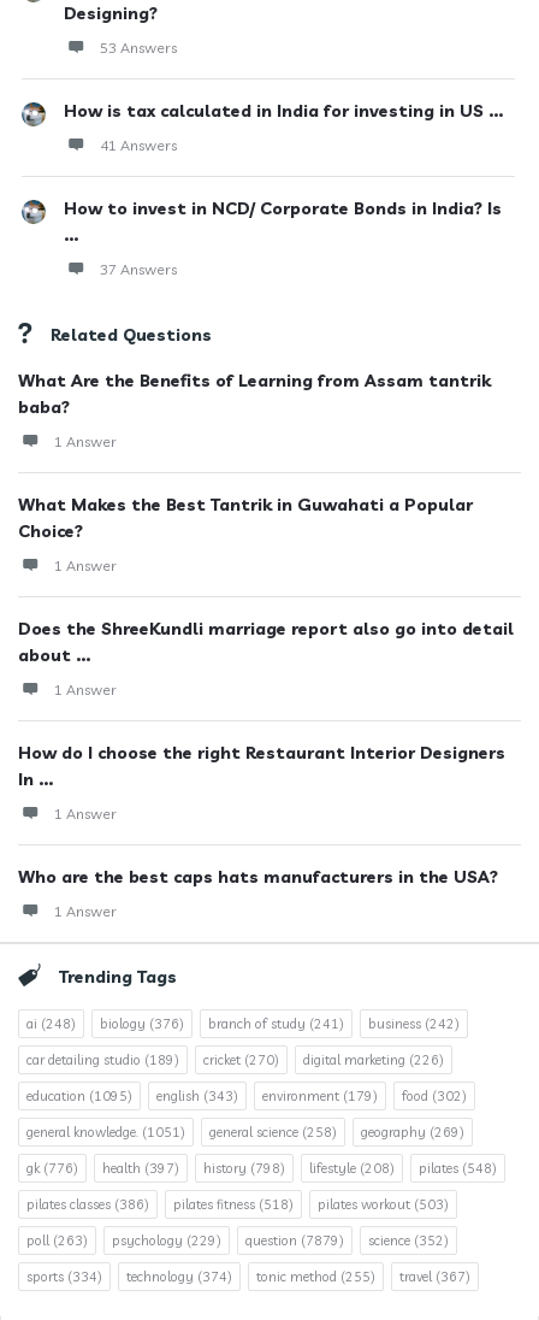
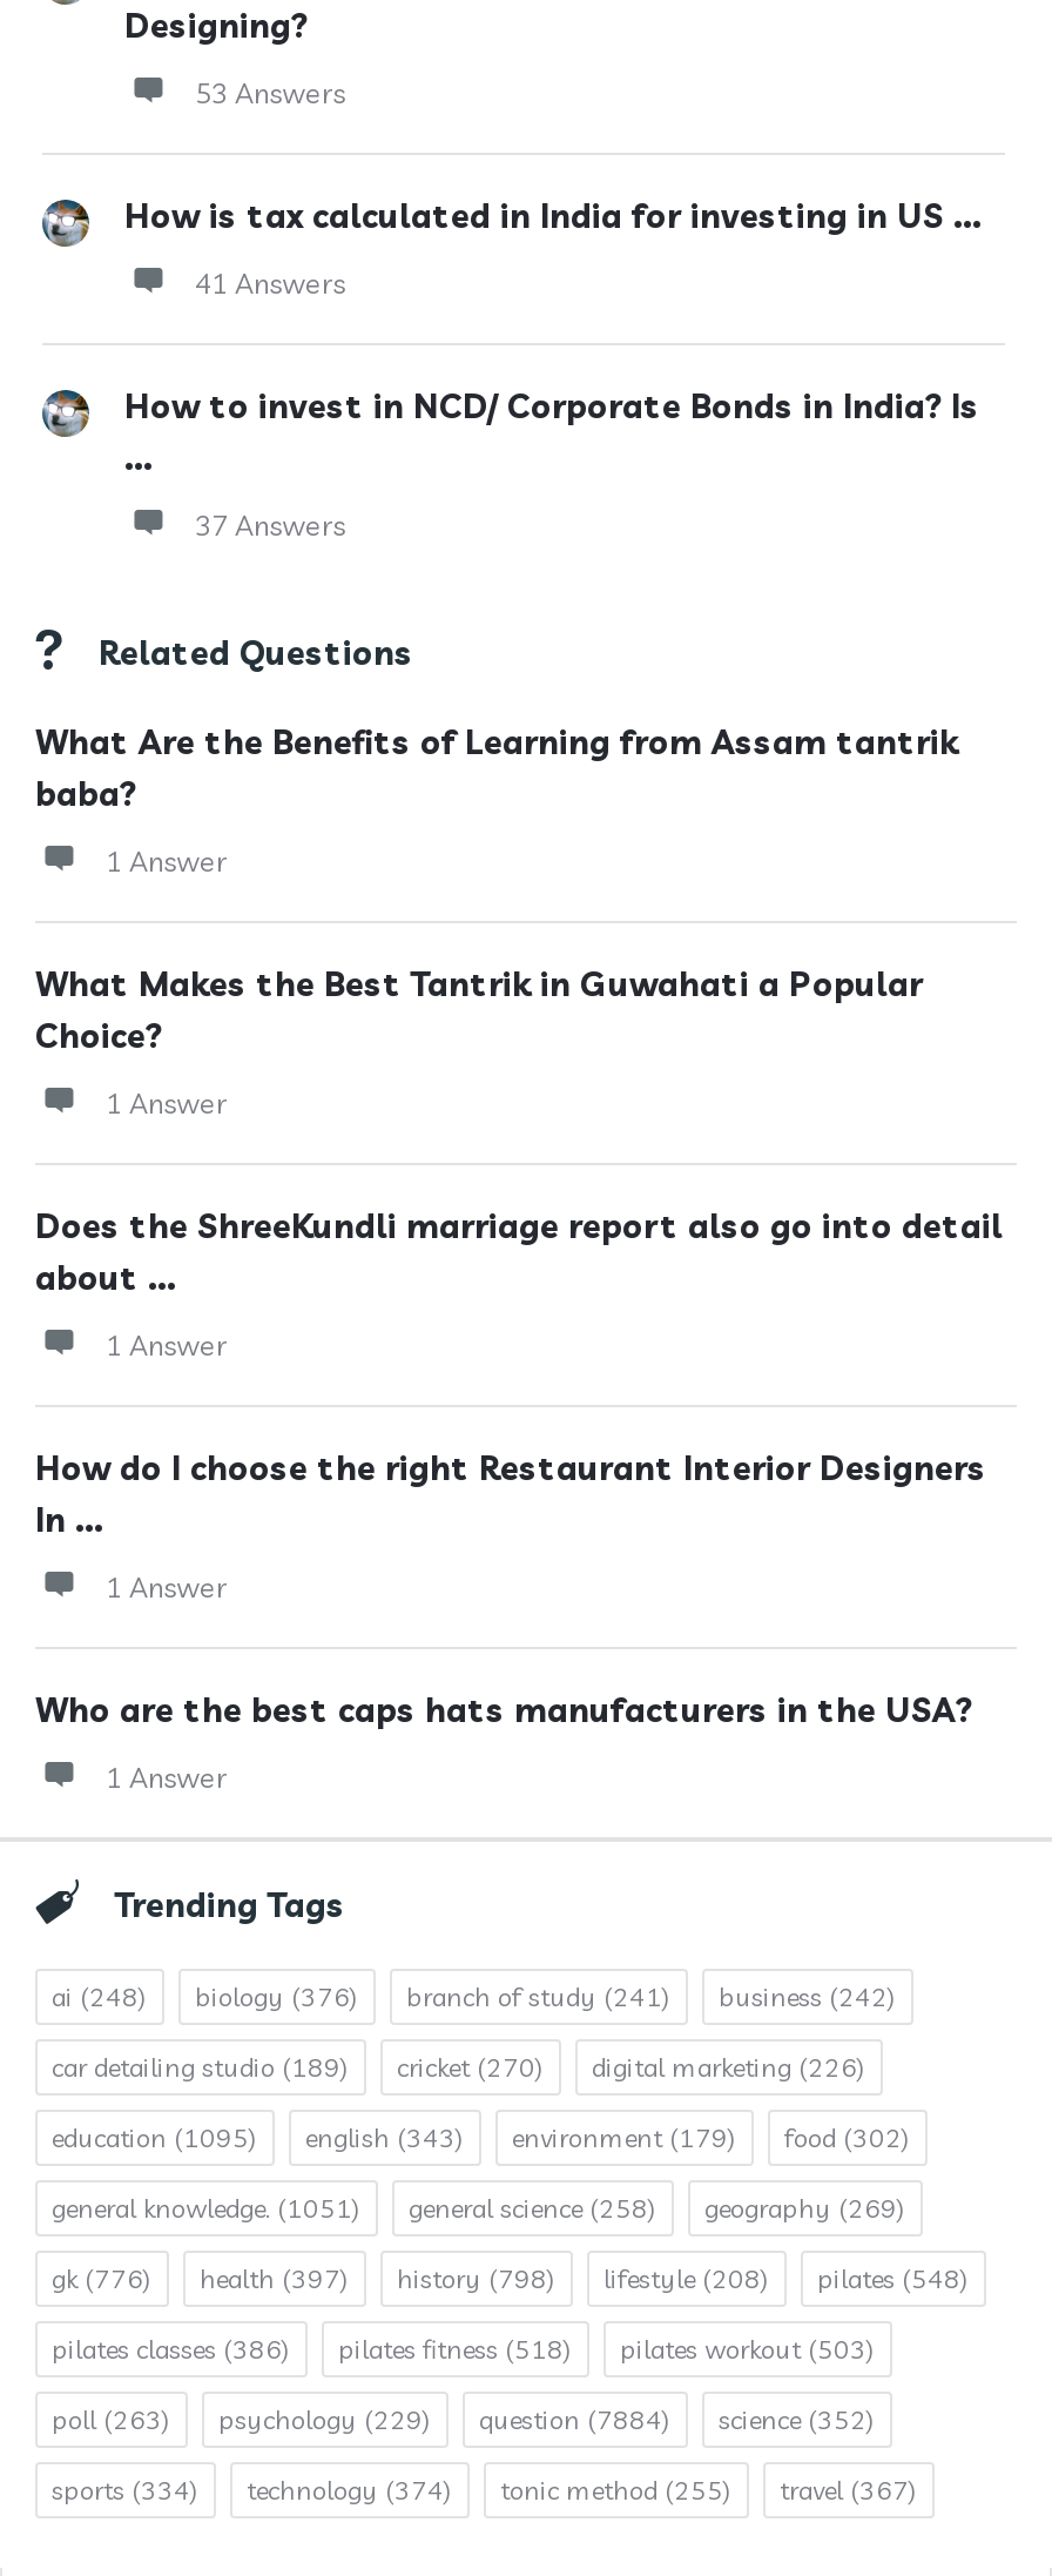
- poll (263) psychology (229) question (7879) science (352)
+ poll (263) psychology (229) question (7884) science (352)
